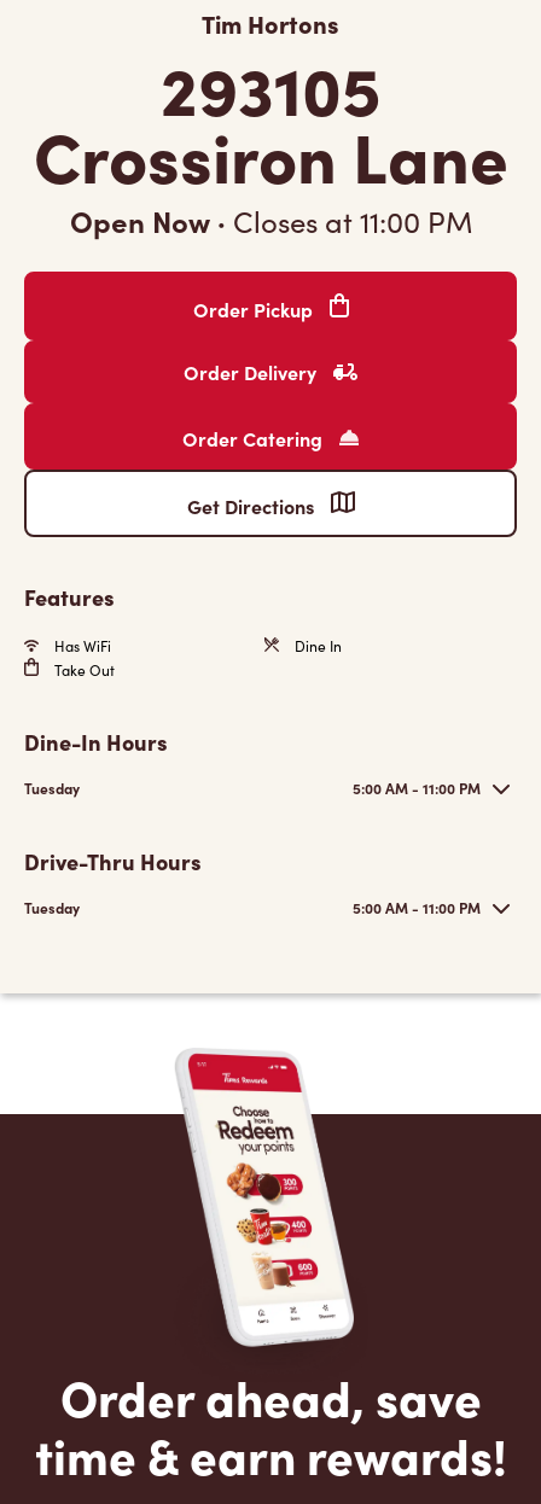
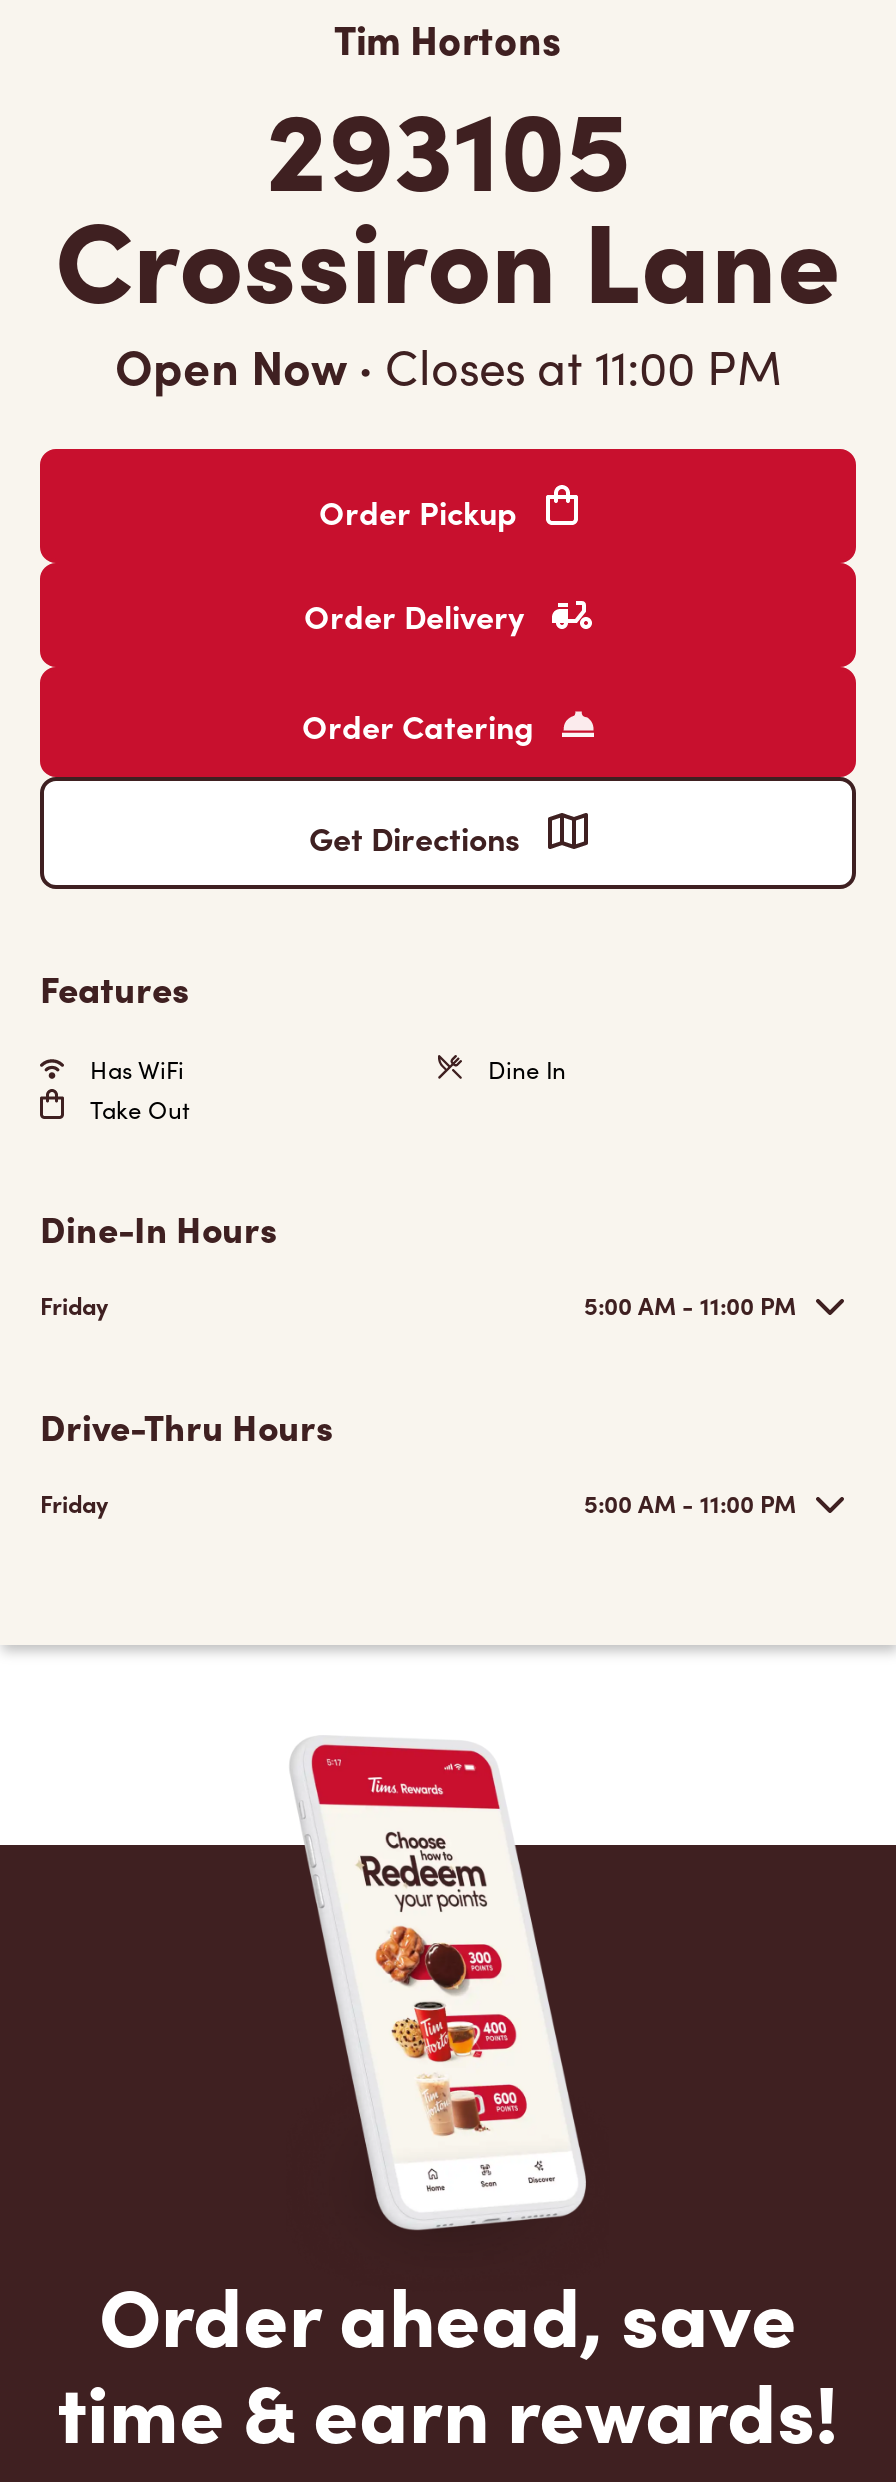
- Tuesday
+ Friday

- Tuesday
+ Friday
